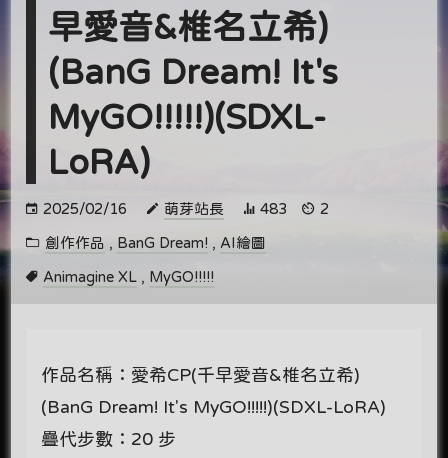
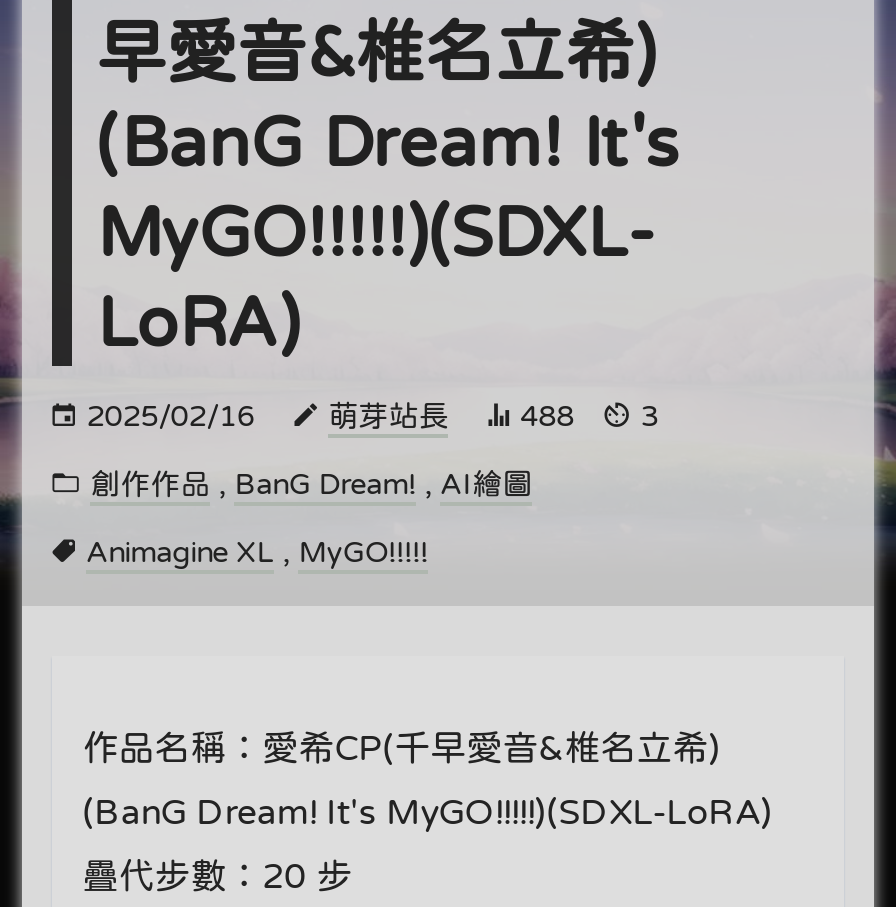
- 483
+ 488

- 2
+ 3
